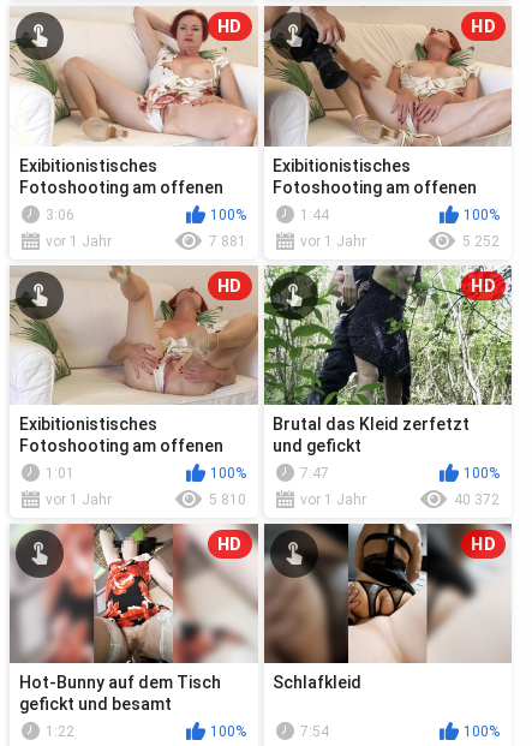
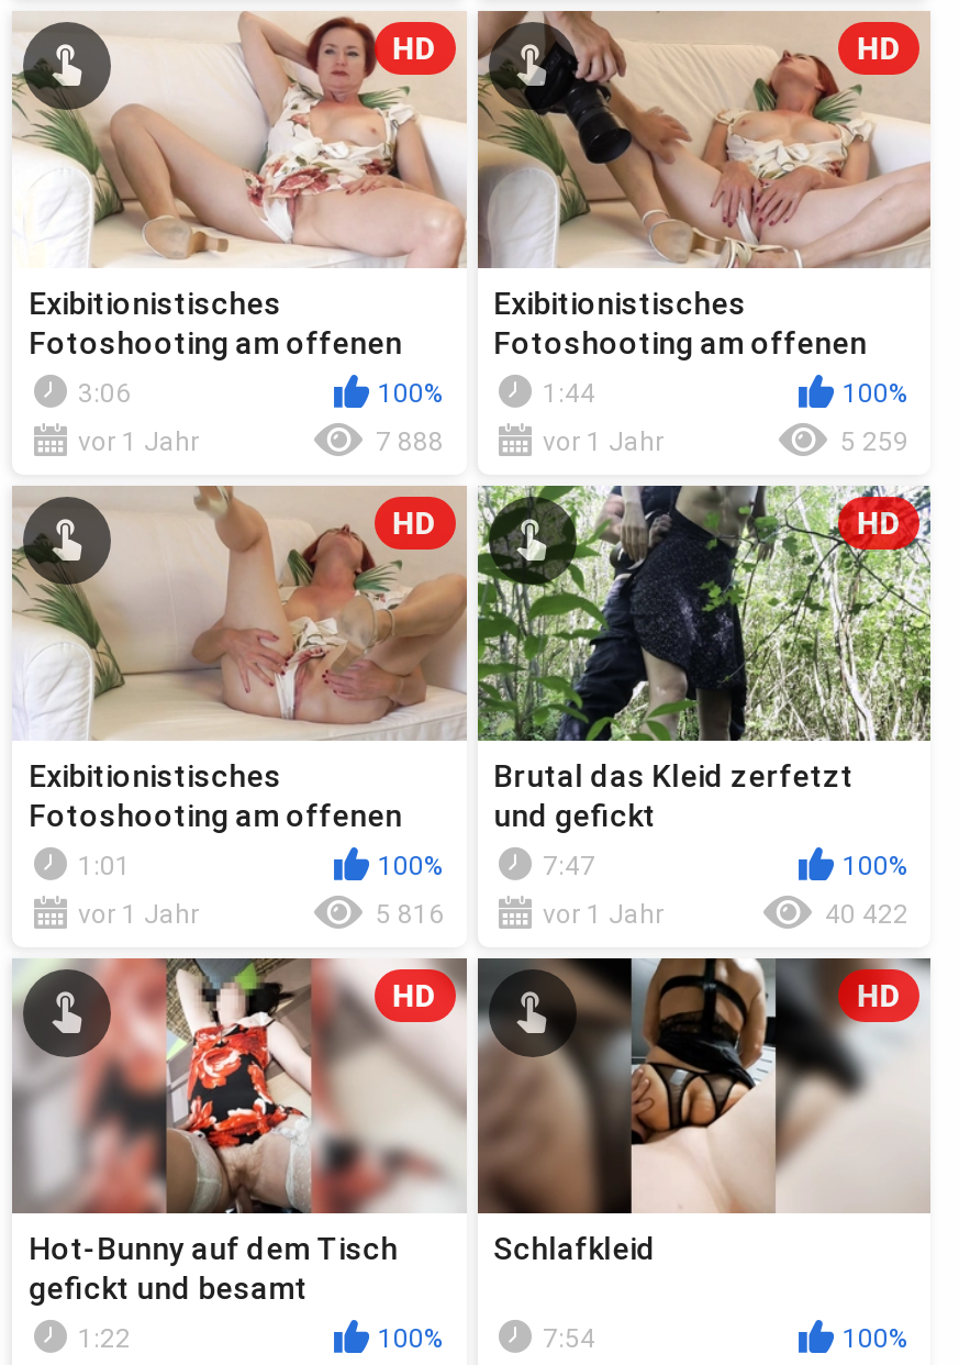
- 7 881
+ 7 888

- 5 252
+ 5 259

- 5 810
+ 5 816

- 40 372
+ 40 422
